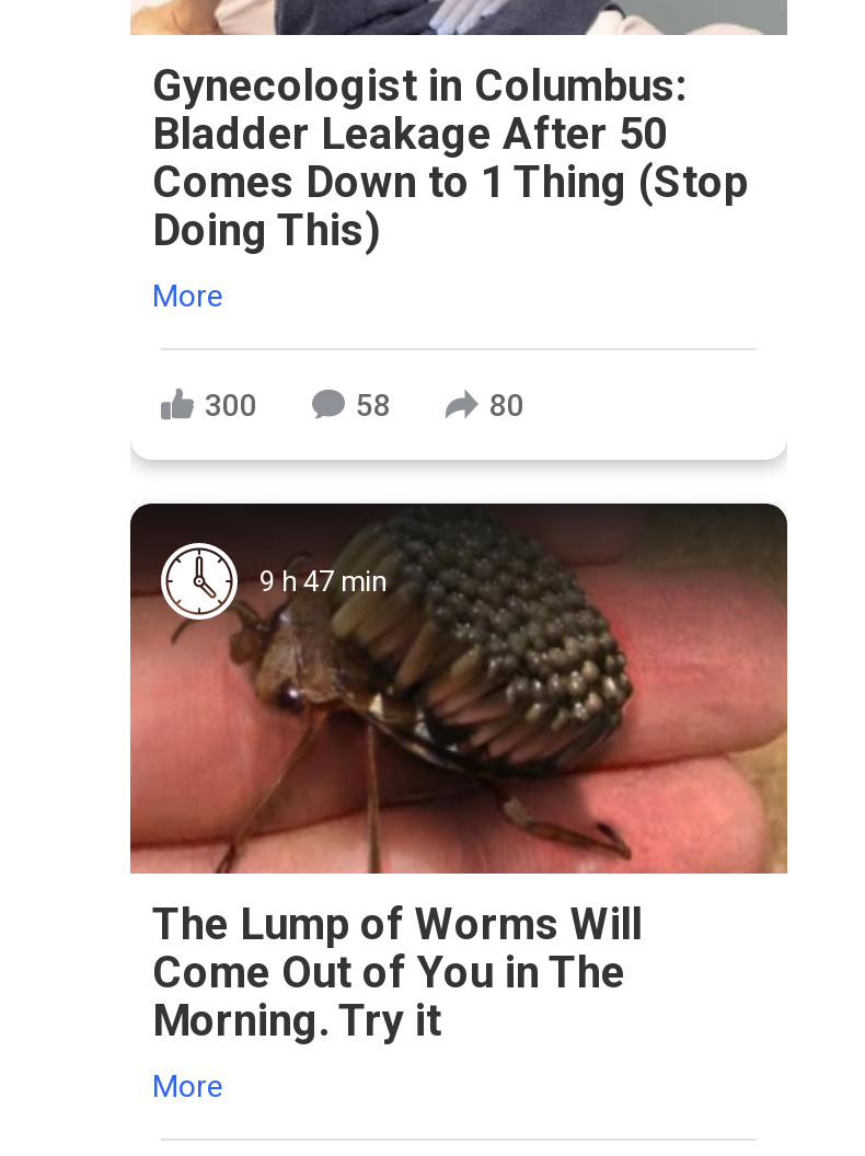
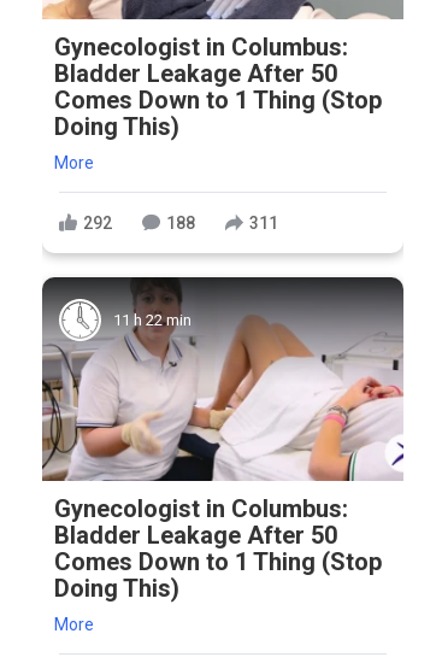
- 300
- 58
- 80
+ 292
+ 188
+ 311

- [image]
- 9 h 47 min
+ [image]
+ 11 h 22 min

- The Lump of Worms Will
- Come Out of You in The
- Morning. Try it
+ Gynecologist in Columbus:
+ Bladder Leakage After 50
+ Comes Down to 1 Thing (Stop
+ Doing This)
